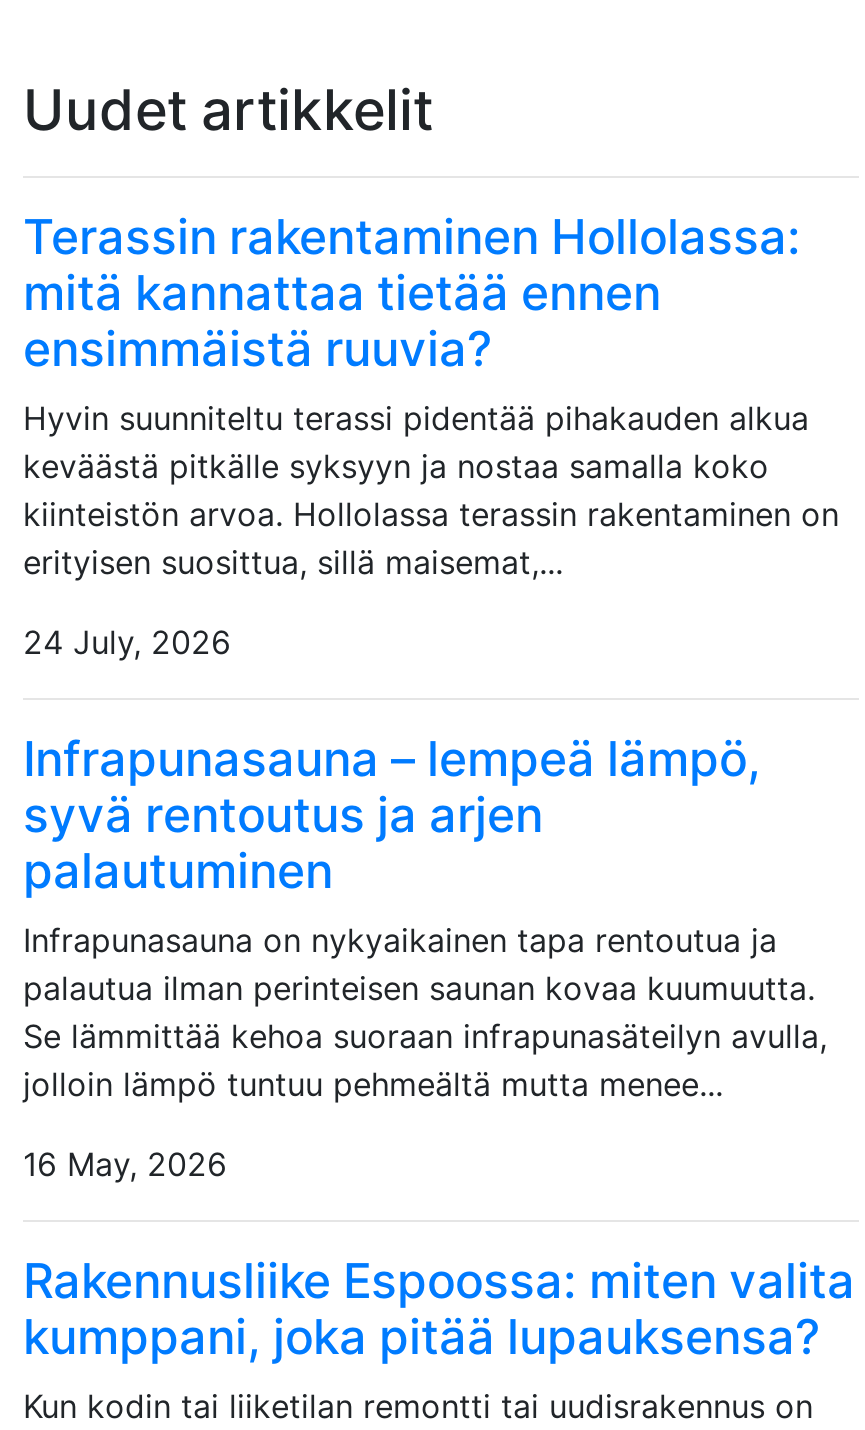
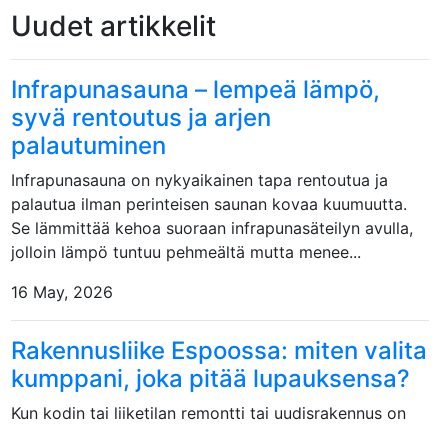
- Terassin rakentaminen Hollolassa:
- mitä kannattaa tietää ennen
- ensimmäistä ruuvia?
- Hyvin suunniteltu terassi pidentää pihakauden alkua
- keväästä pitkälle syksyyn ja nostaa samalla koko
- kiinteistön arvoa. Hollolassa terassin rakentaminen on
- erityisen suosittua, sillä maisemat,...
- 24 July, 2026
